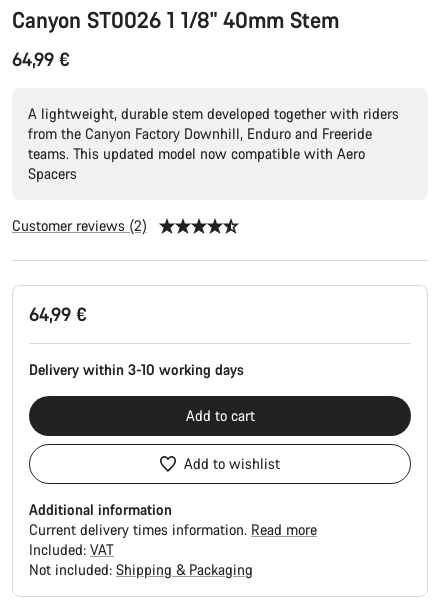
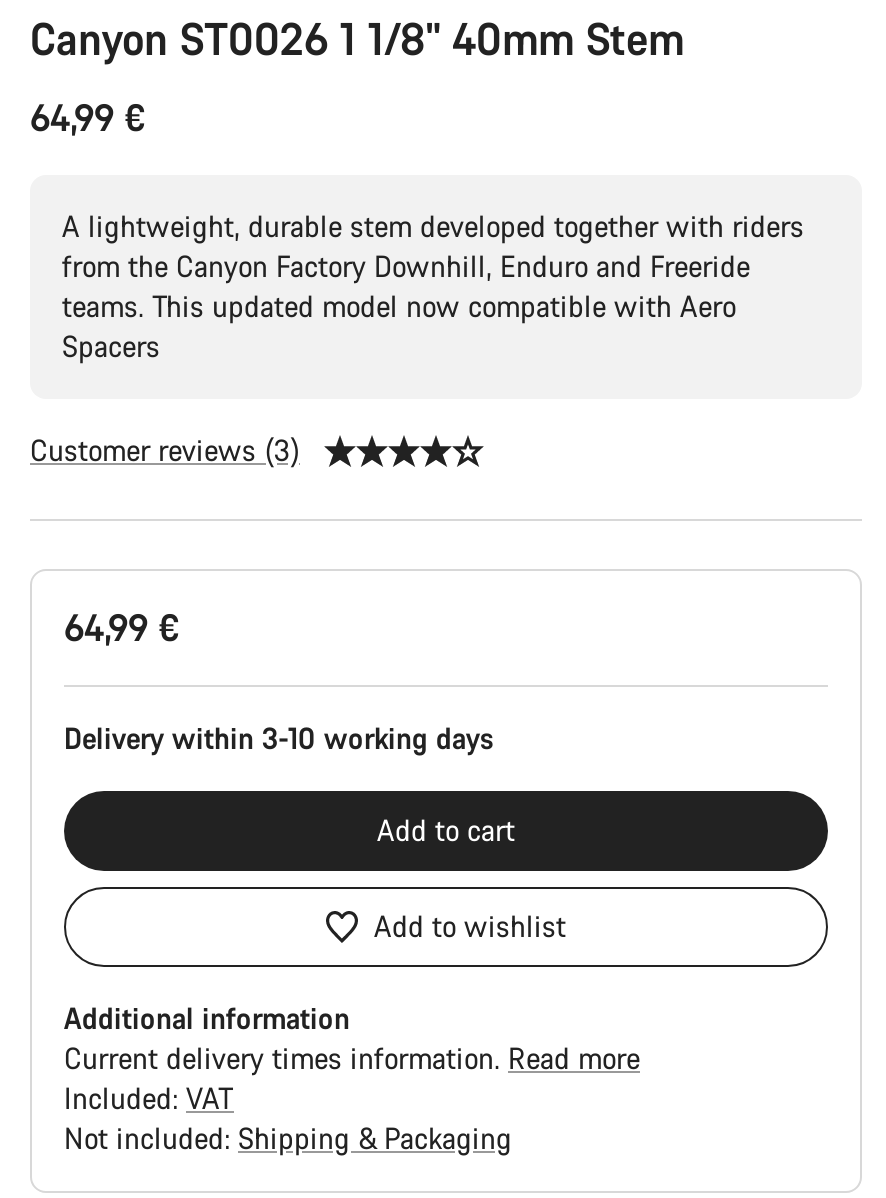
- Customer reviews (2)
+ Customer reviews (3)
